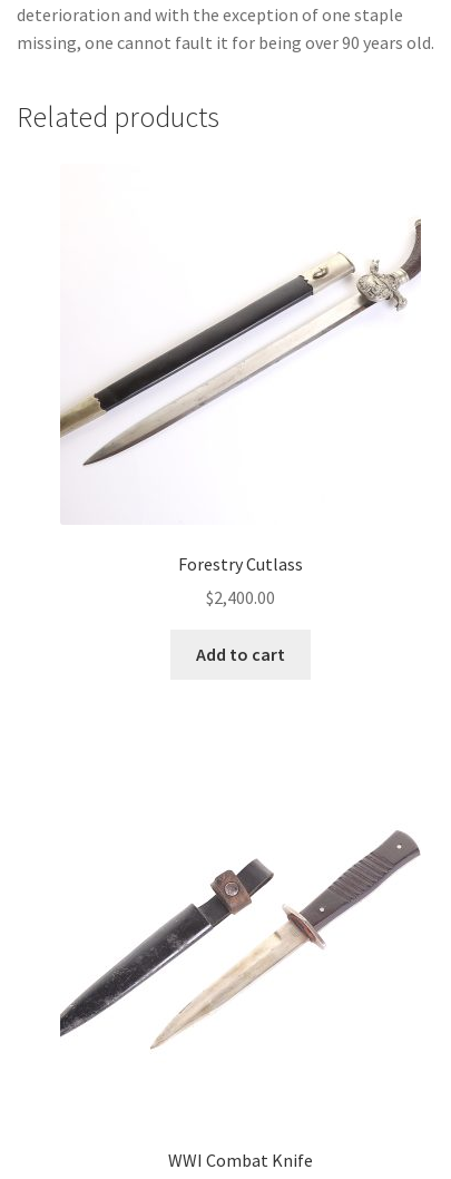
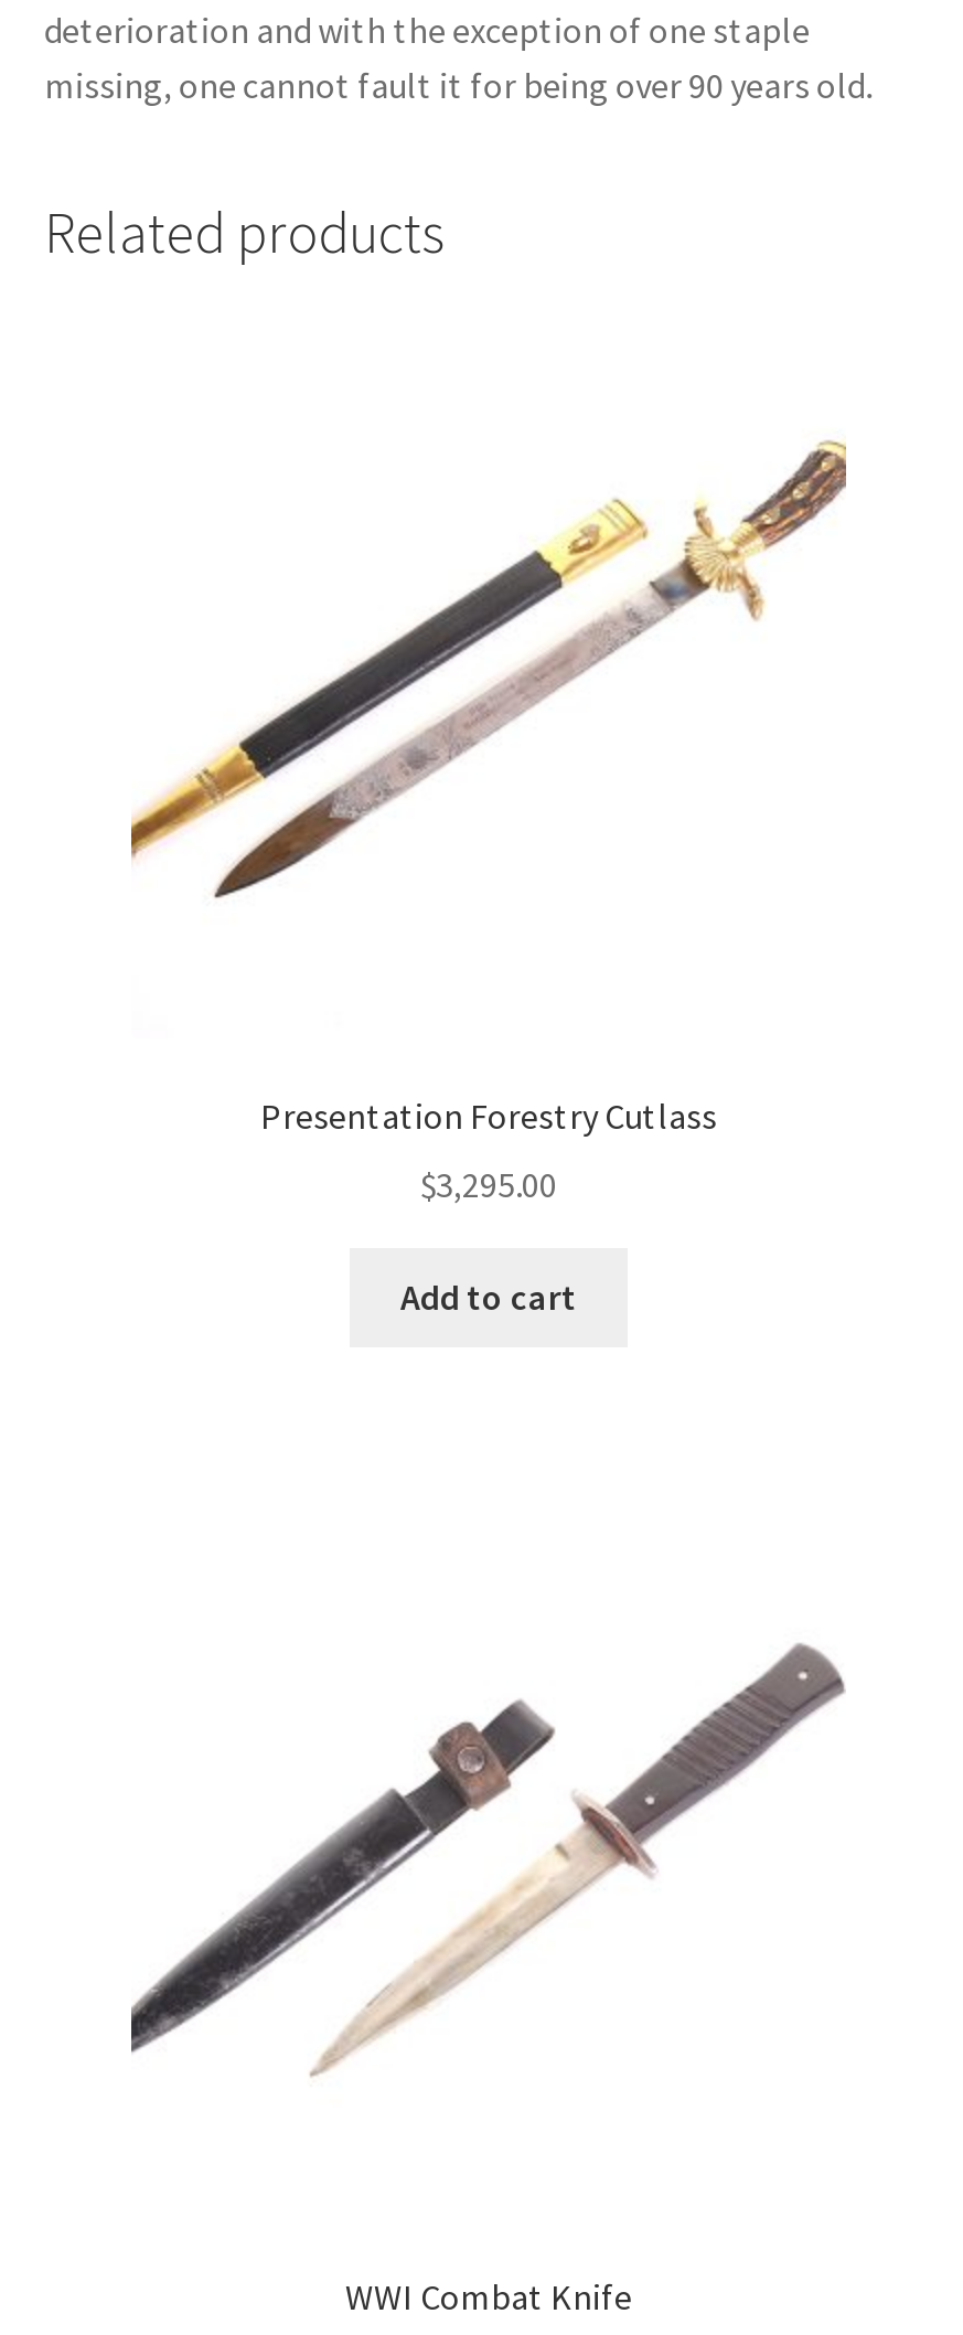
- [image]
+ [image]

- Forestry Cutlass
+ Presentation Forestry Cutlass

- $2,400.00
+ $3,295.00
